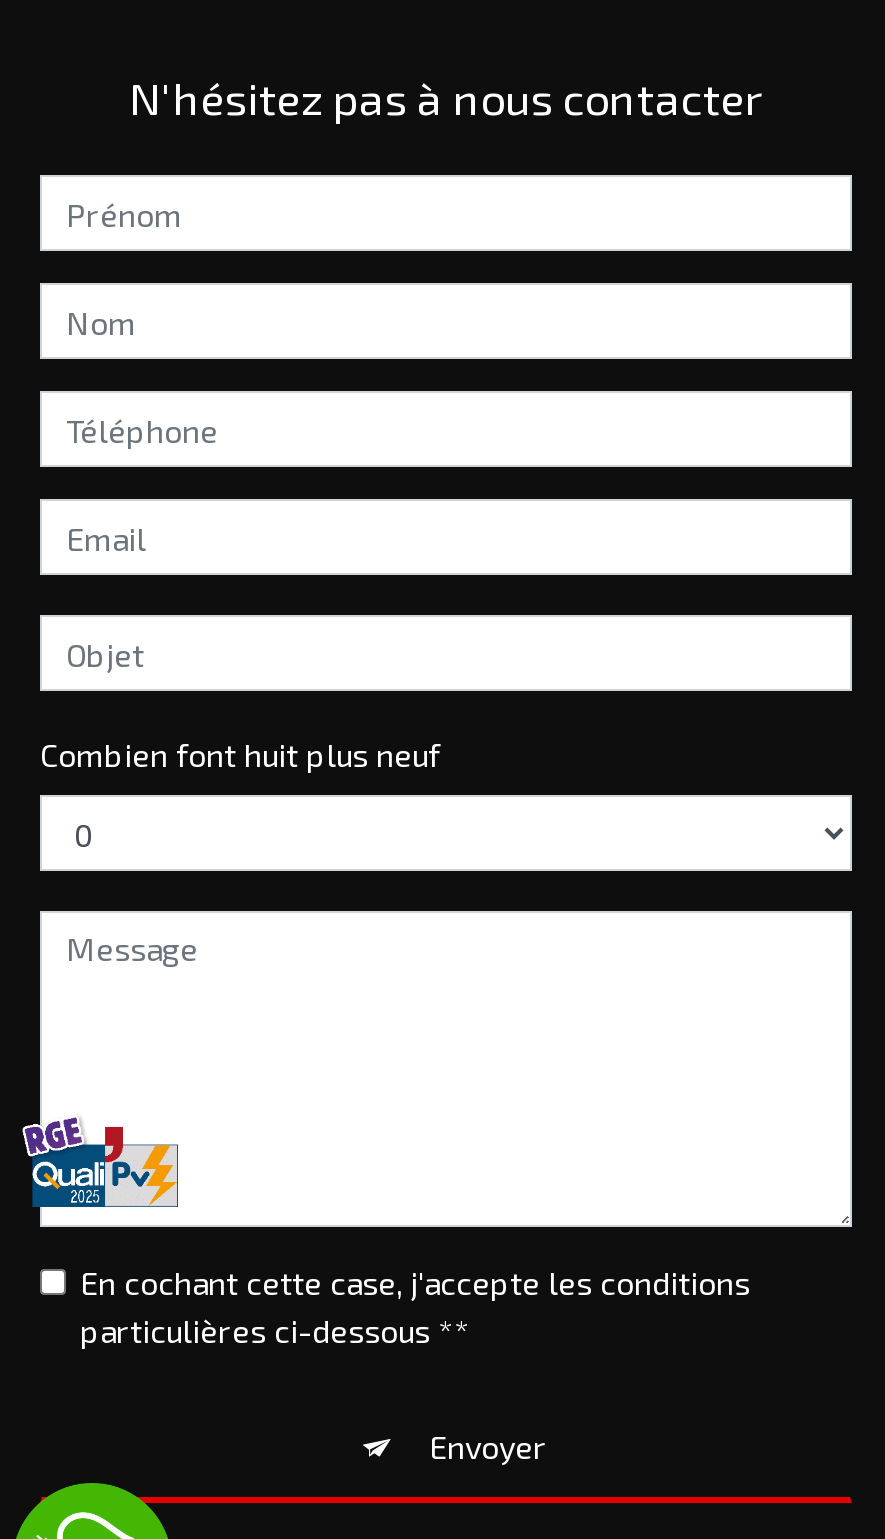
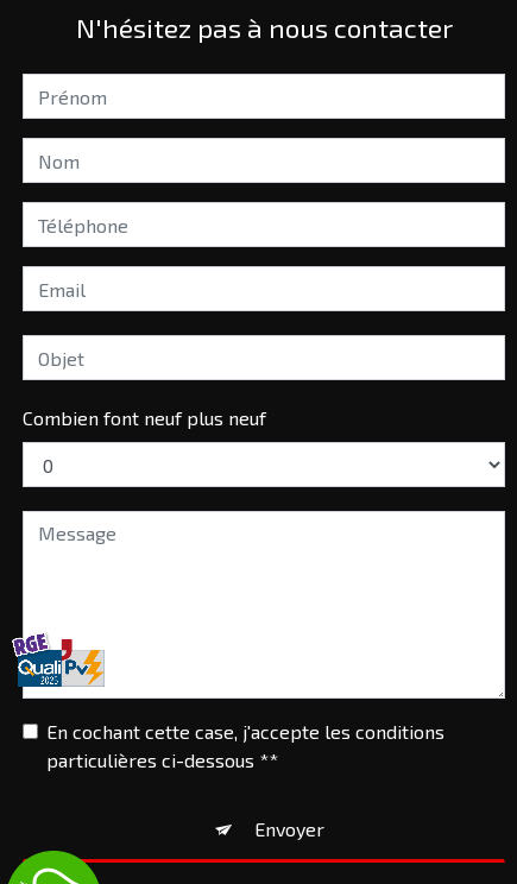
- Combien font huit plus neuf
+ Combien font neuf plus neuf
